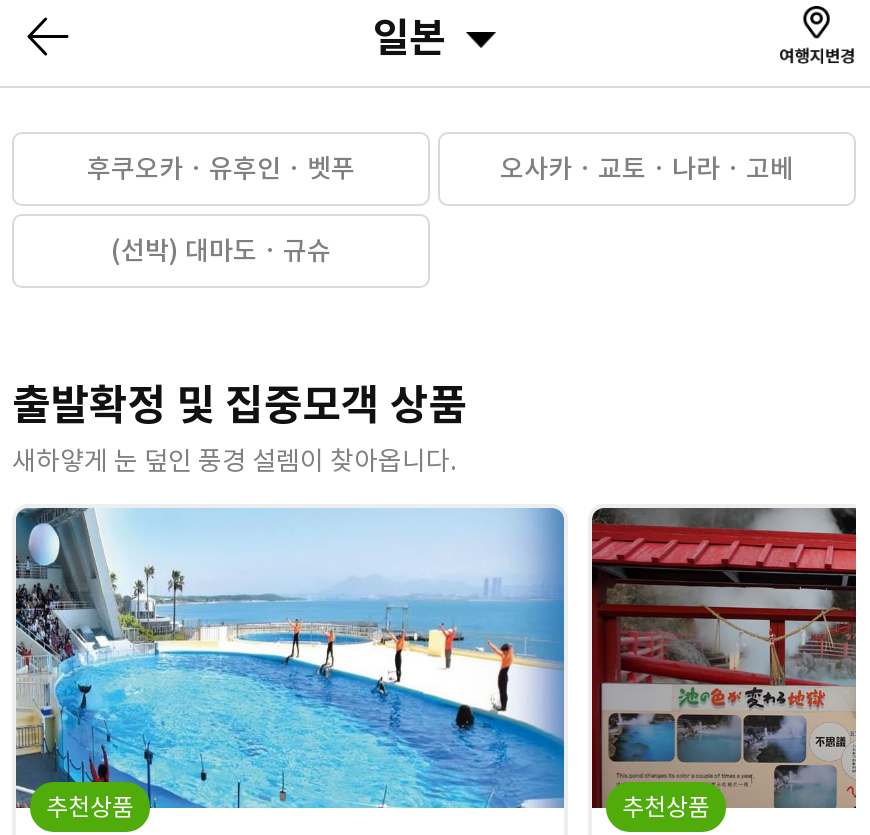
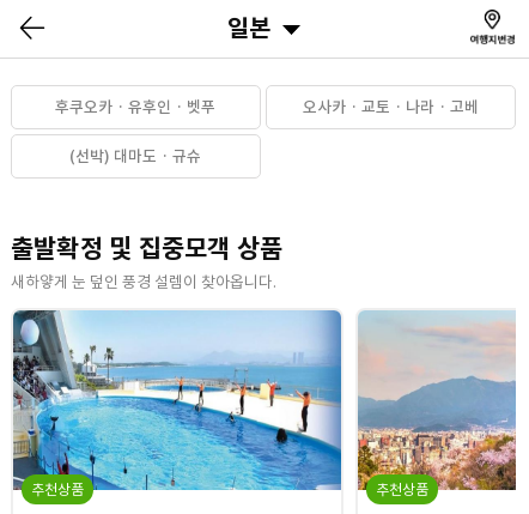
- [image]
+ [image]
